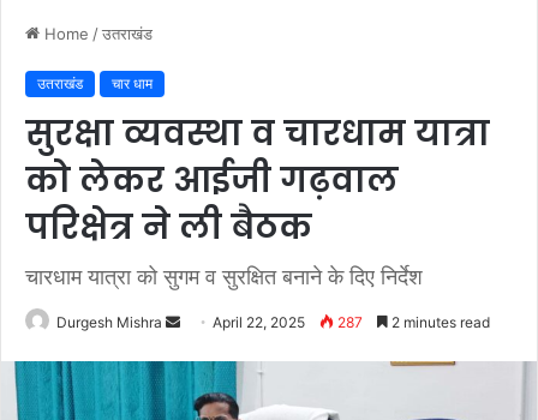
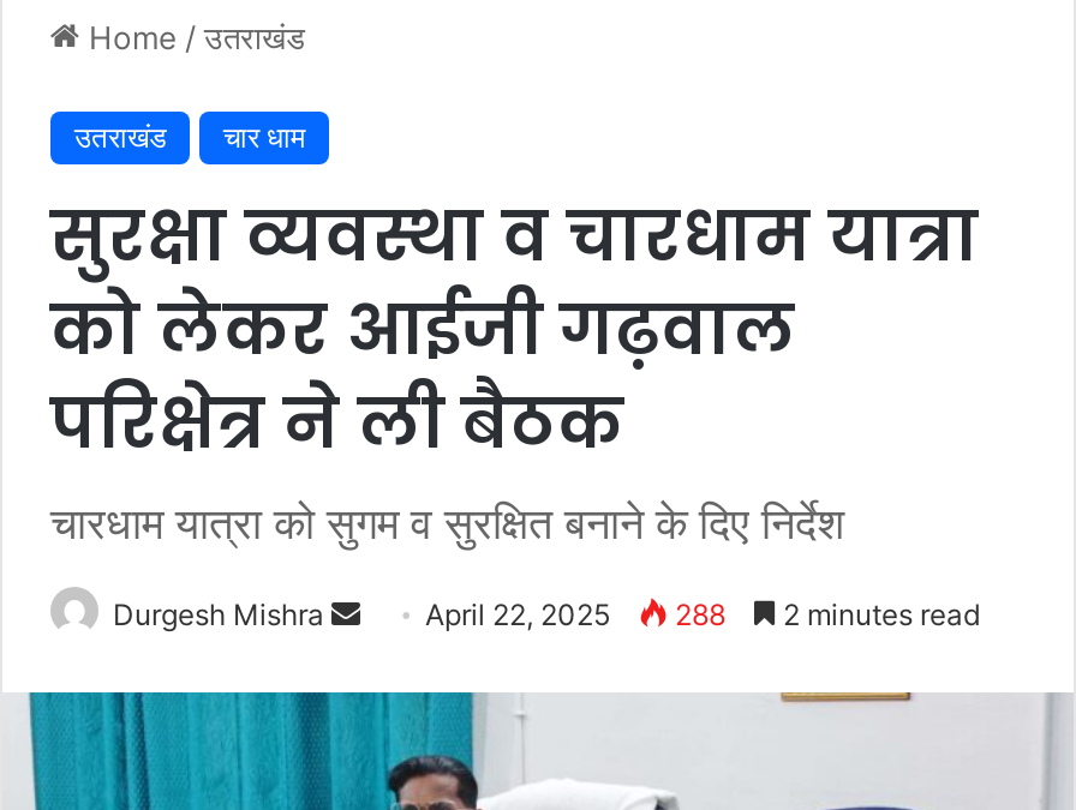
- 287
+ 288
